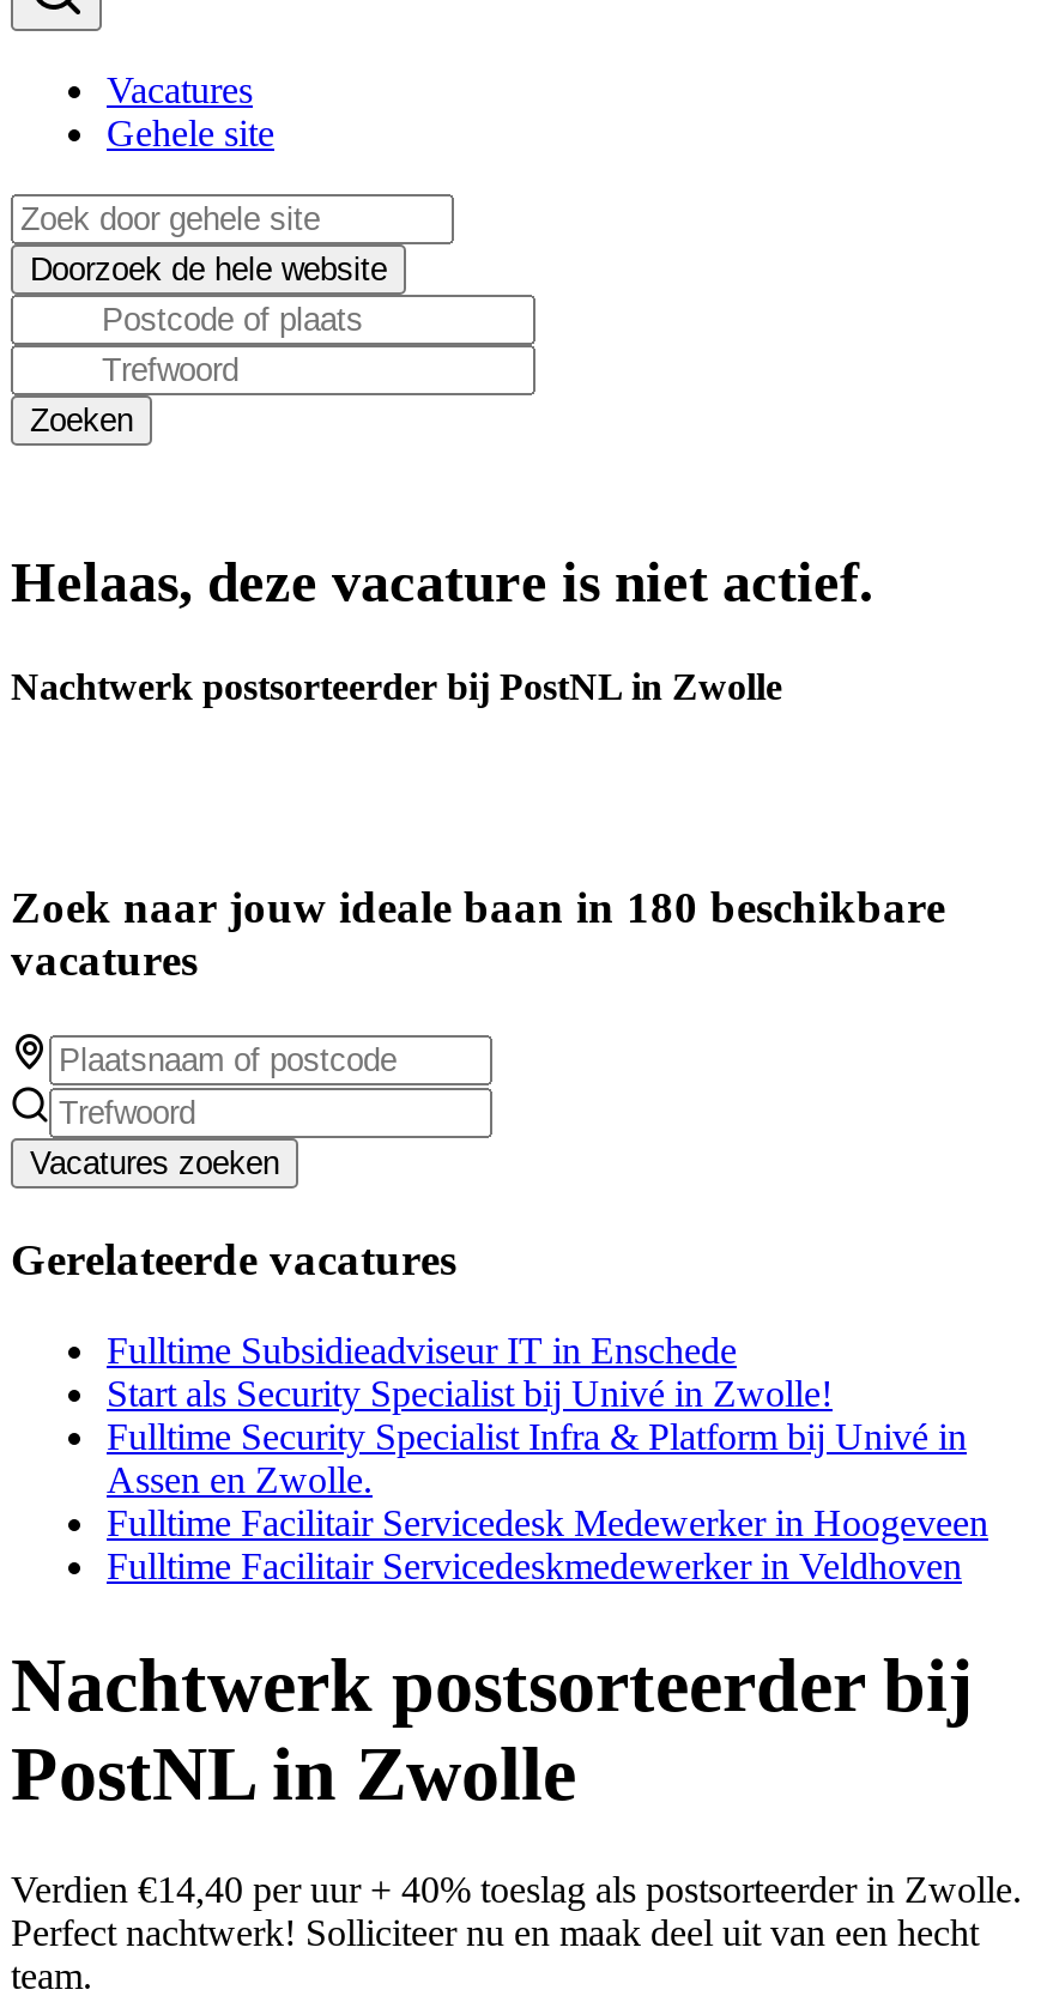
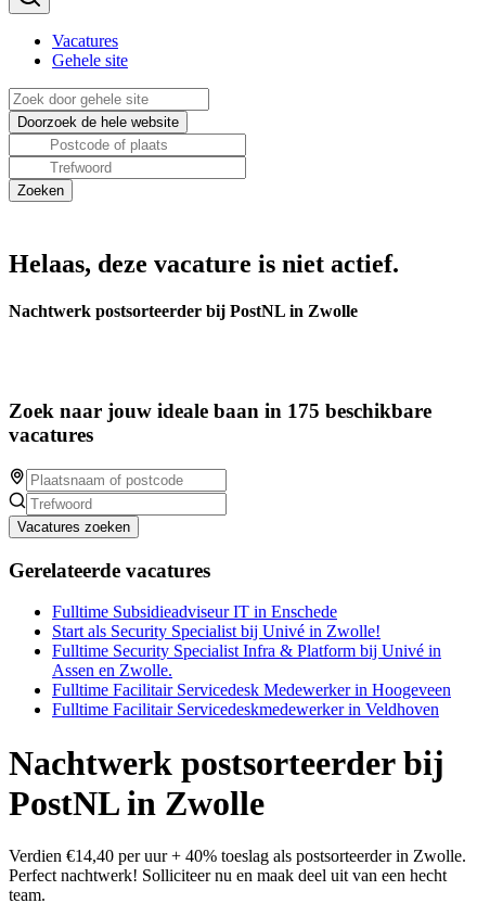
- Zoek naar jouw ideale baan in 180 beschikbare
+ Zoek naar jouw ideale baan in 175 beschikbare
